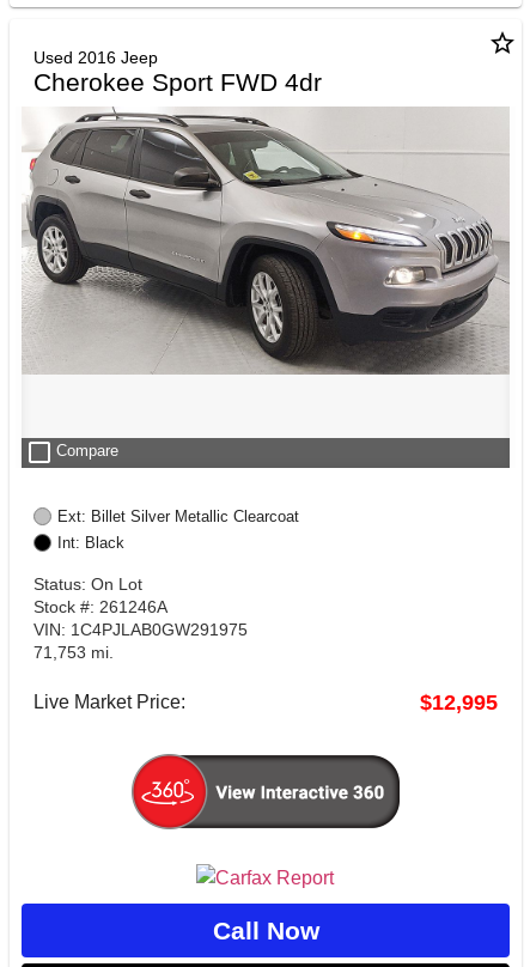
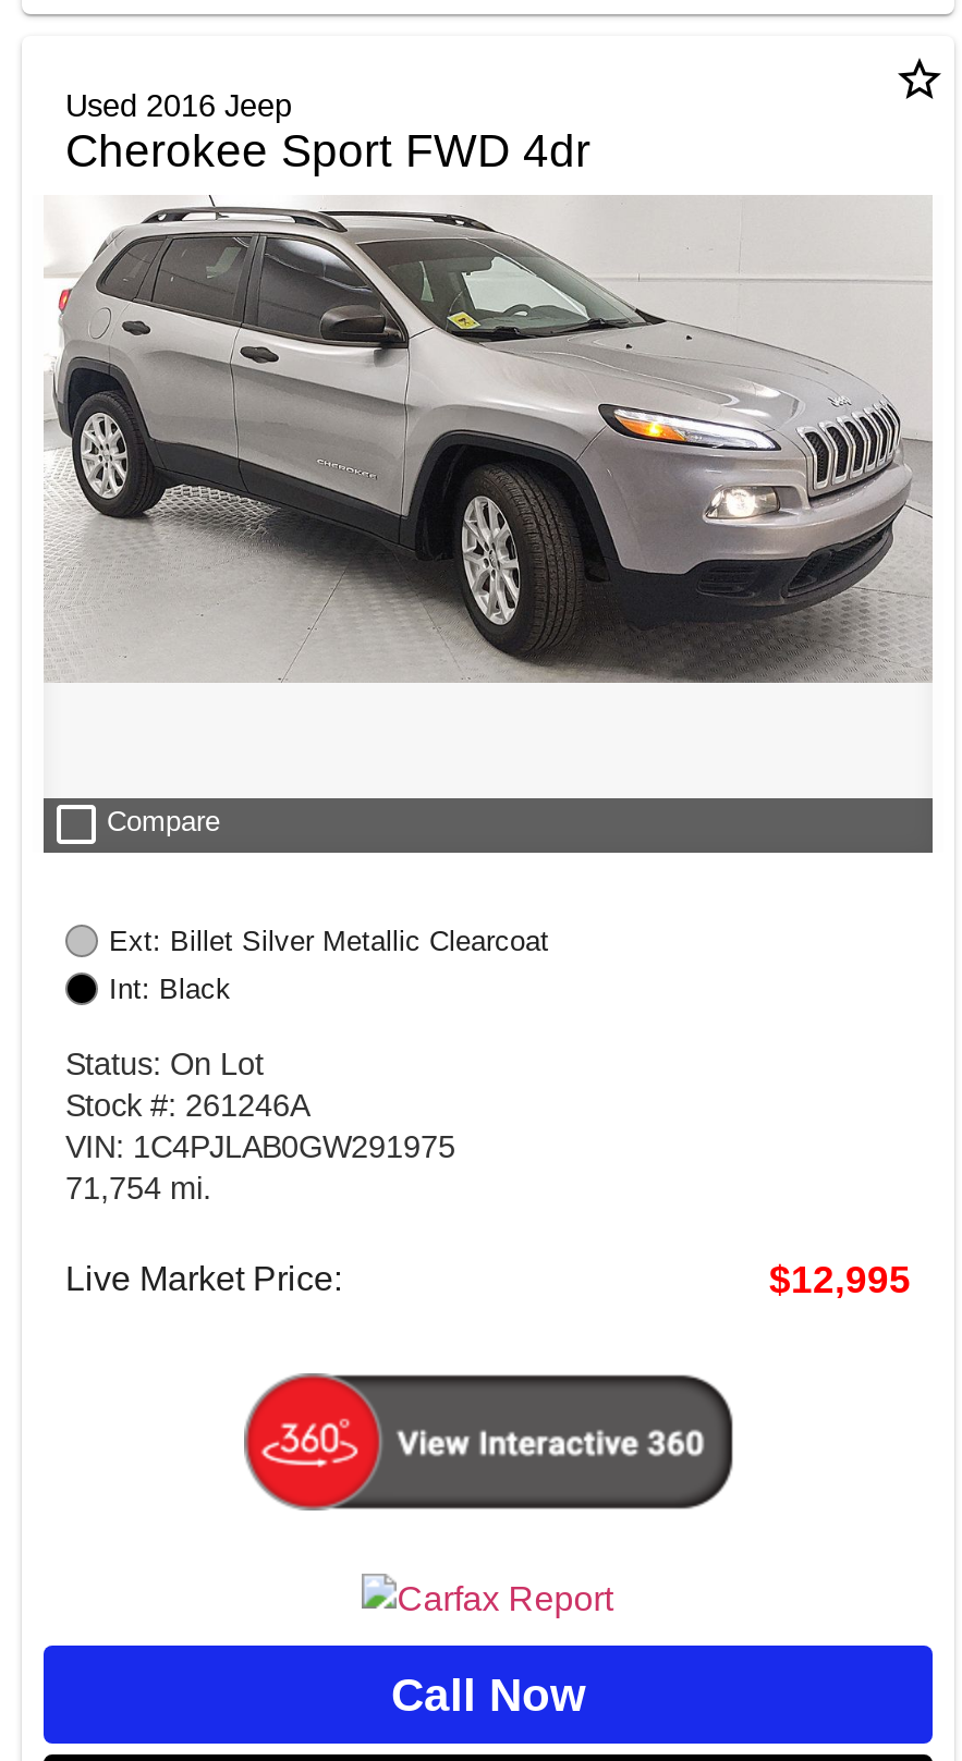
- 71,753 mi.
+ 71,754 mi.
